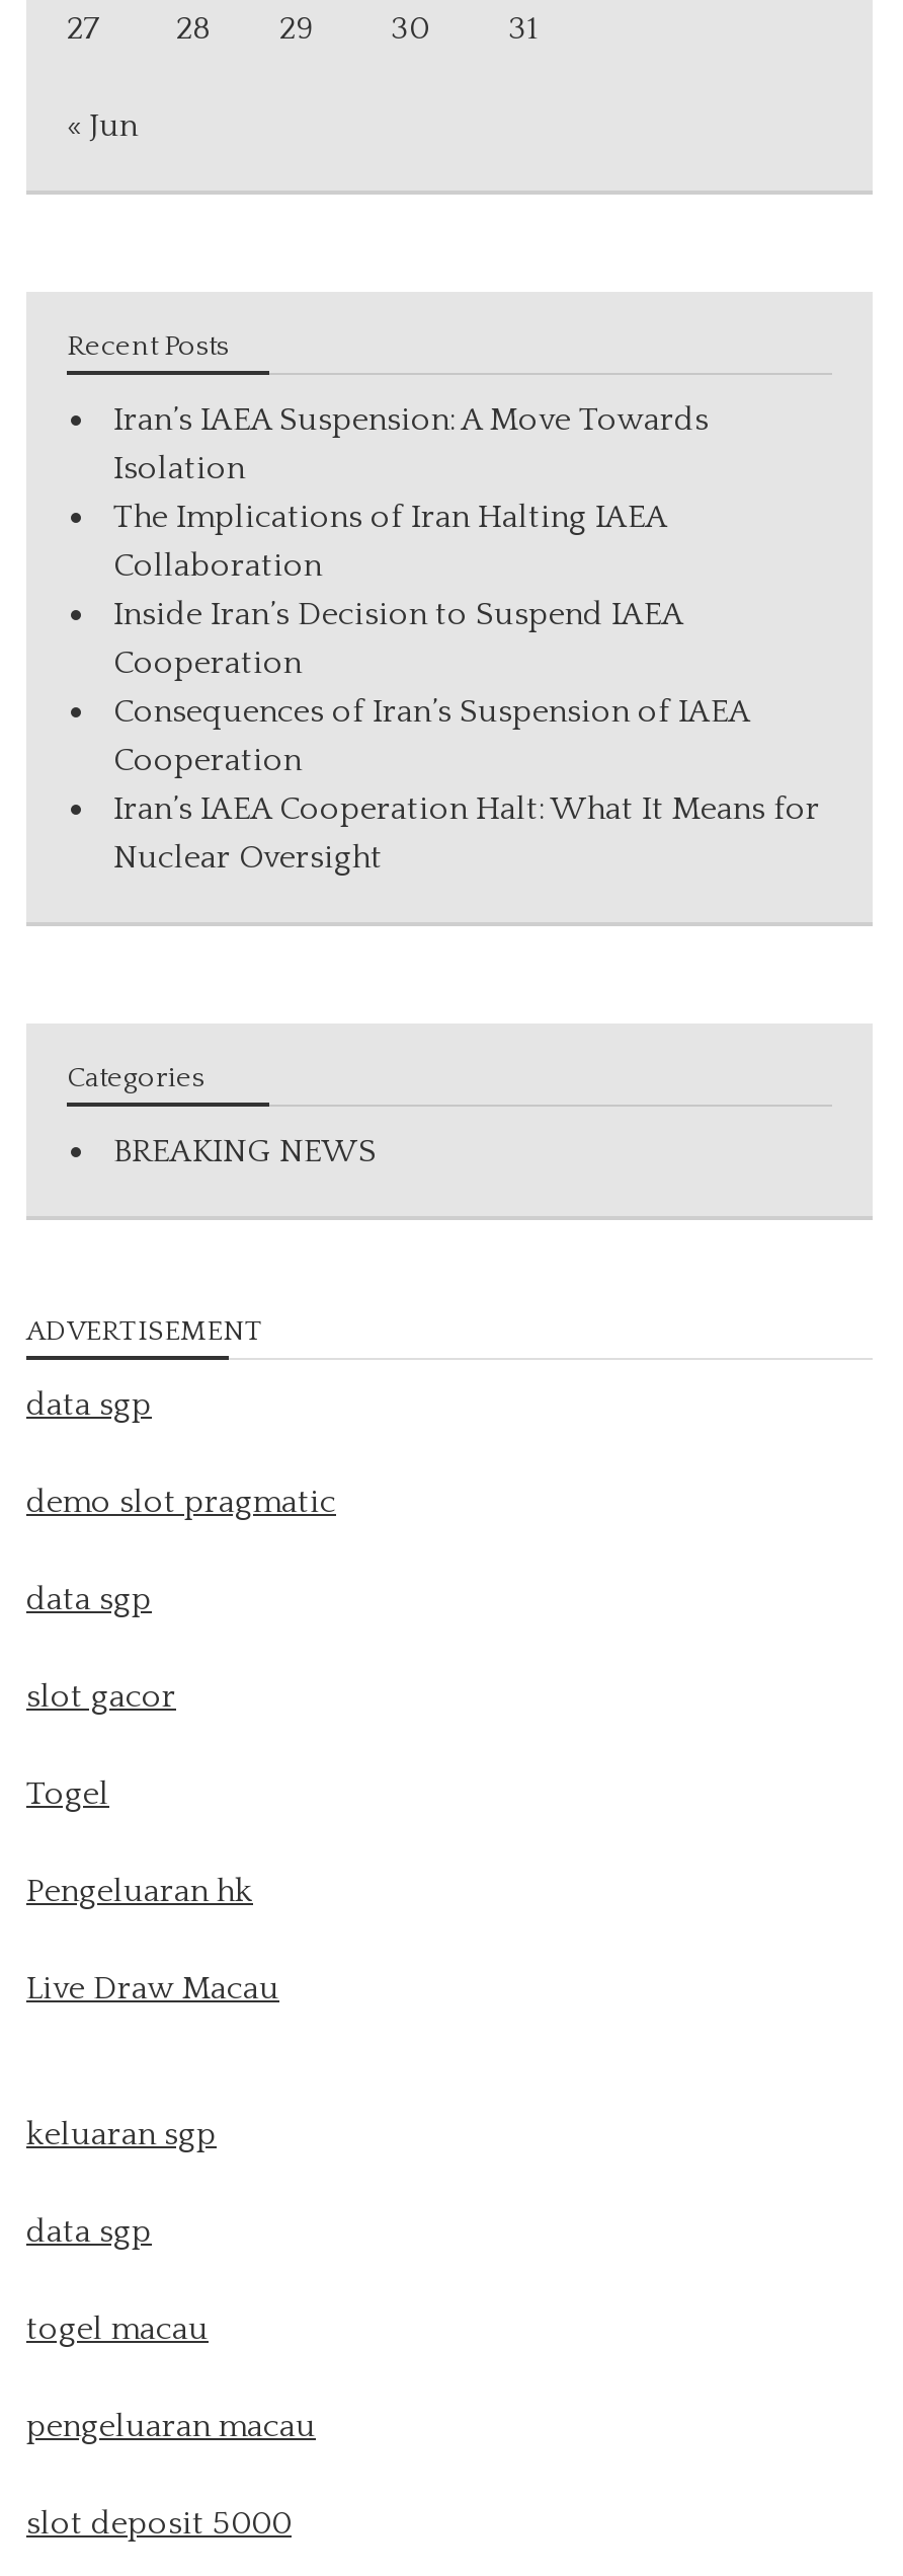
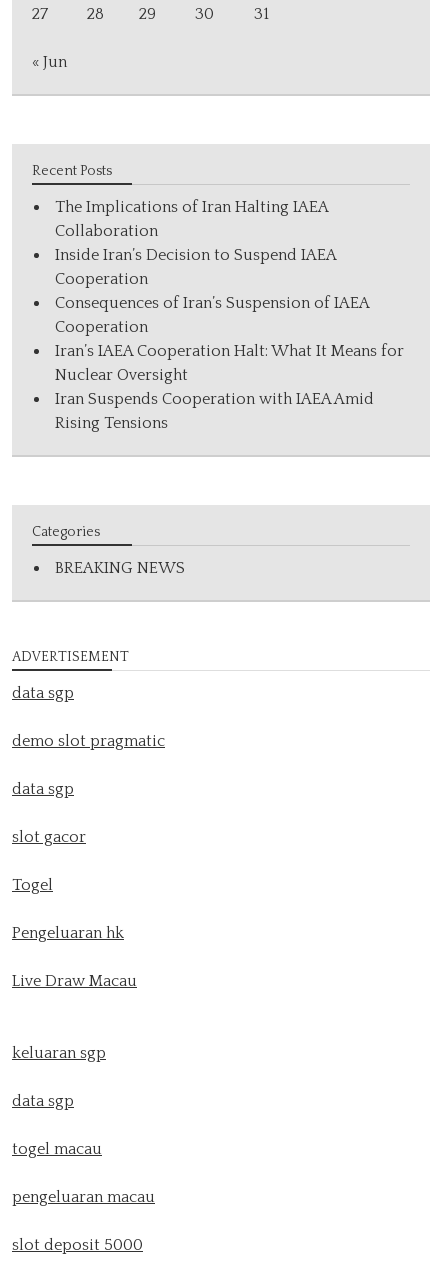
- Iran’s IAEA Suspension: A Move Towards
- Isolation

moved up: The Implications of Iran Halting IAEA | Collaboration | Inside Iran’s Decision to Suspend IAEA | Cooperation | Consequences of Iran’s Suspension of IAEA | Cooperation | Iran’s IAEA Cooperation Halt: What It Means for | Nuclear Oversight

+ Iran Suspends Cooperation with IAEA Amid
+ Rising Tensions
